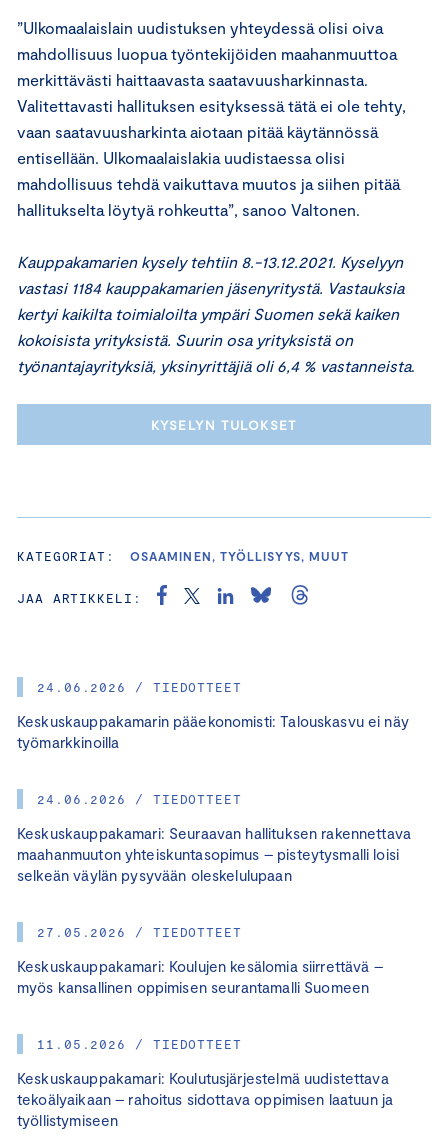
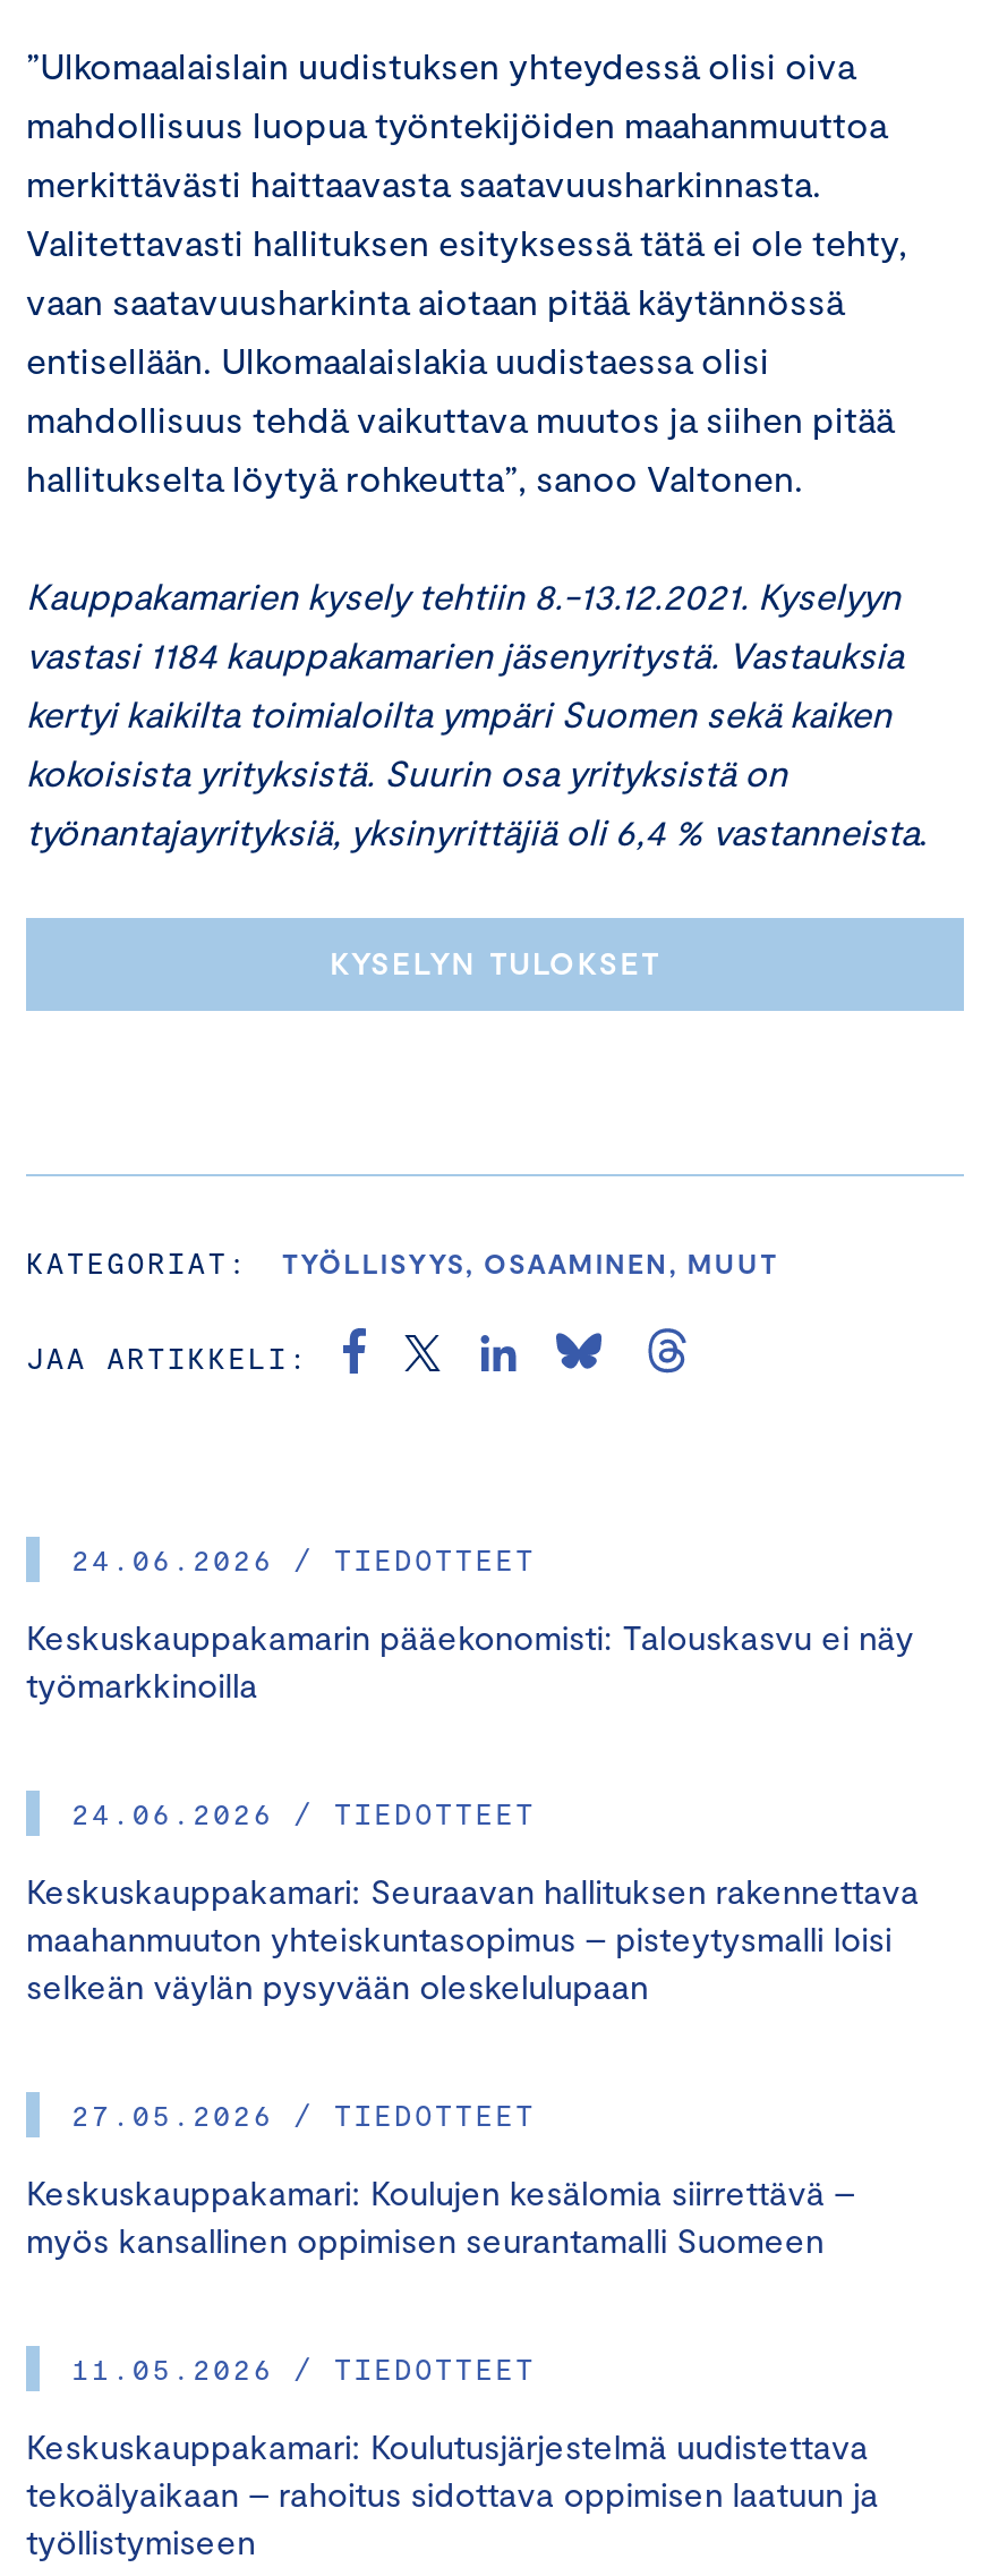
- OSAAMINEN, TYÖLLISYYS, MUUT
+ TYÖLLISYYS, OSAAMINEN, MUUT
